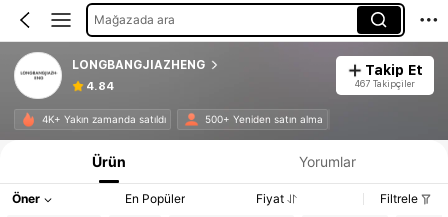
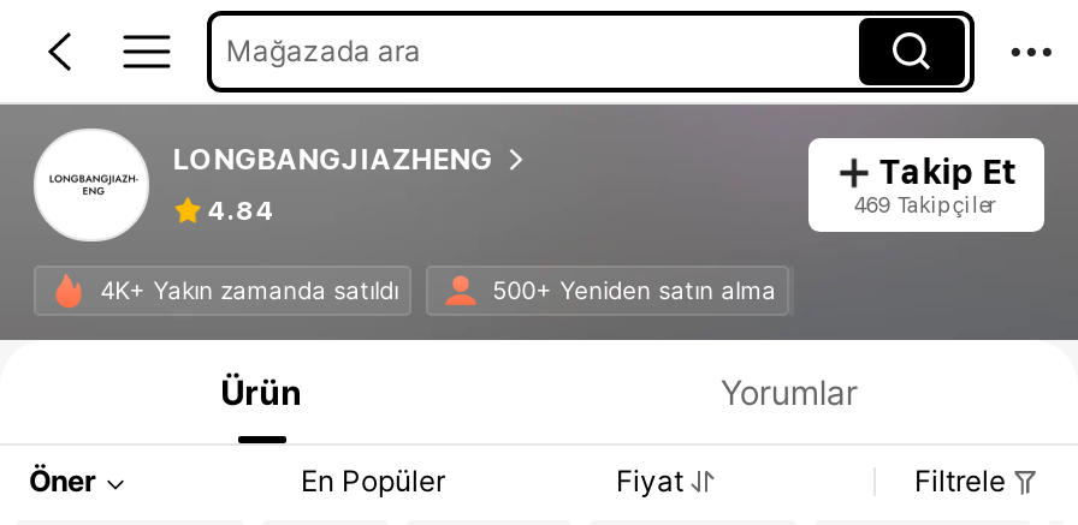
- 467 Takipçiler
+ 469 Takipçiler
